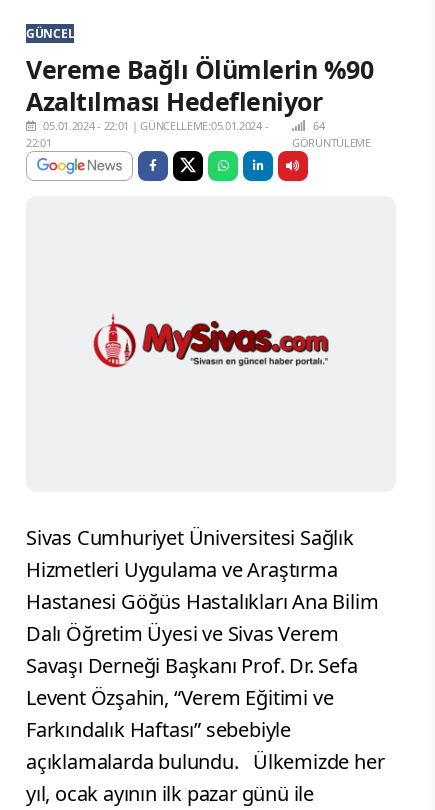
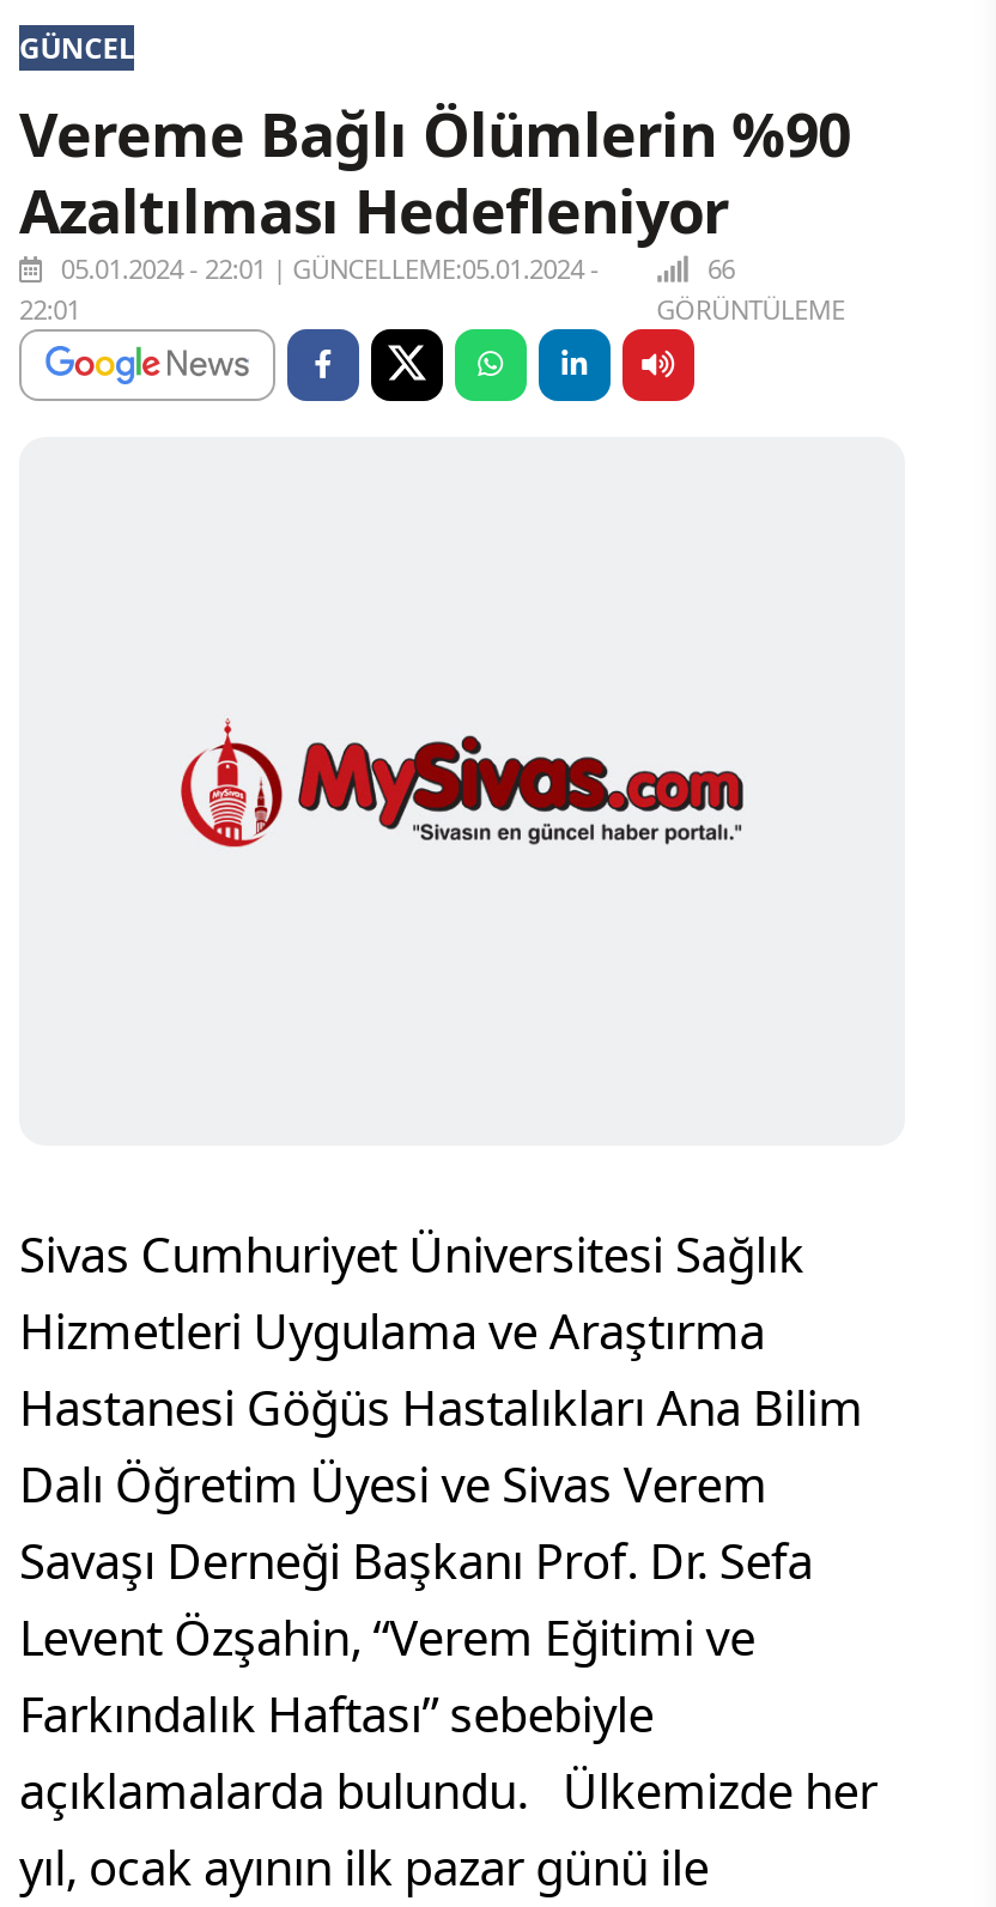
- 64
+ 66
